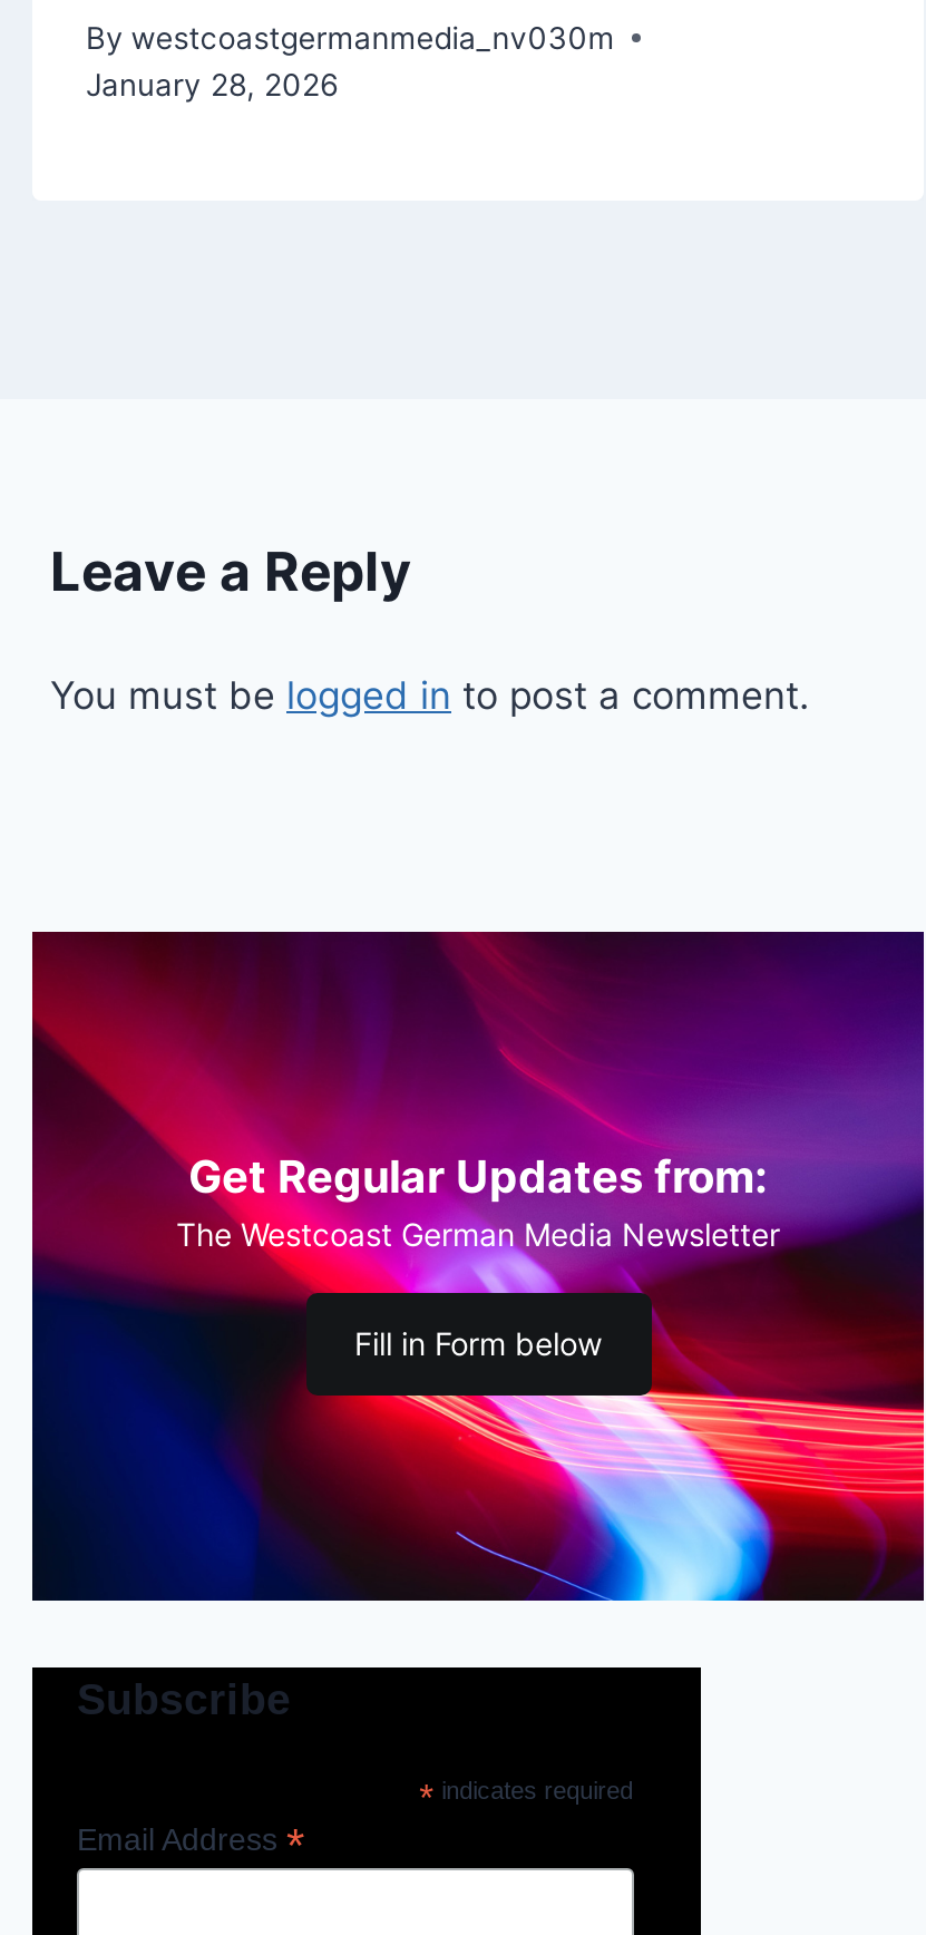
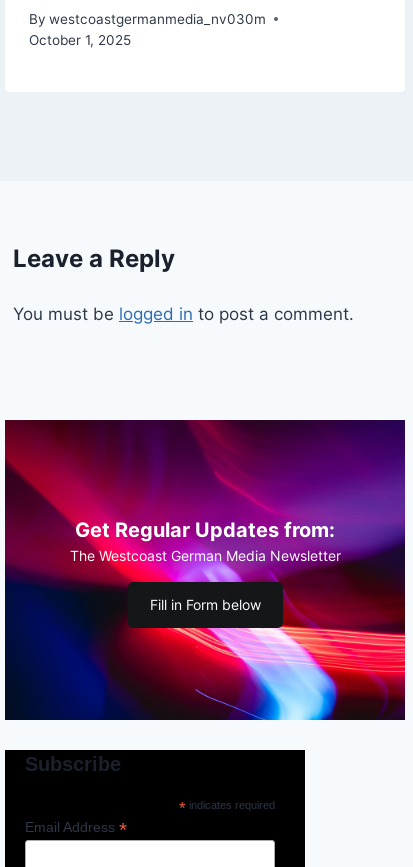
- January 28, 2026
+ October 1, 2025
